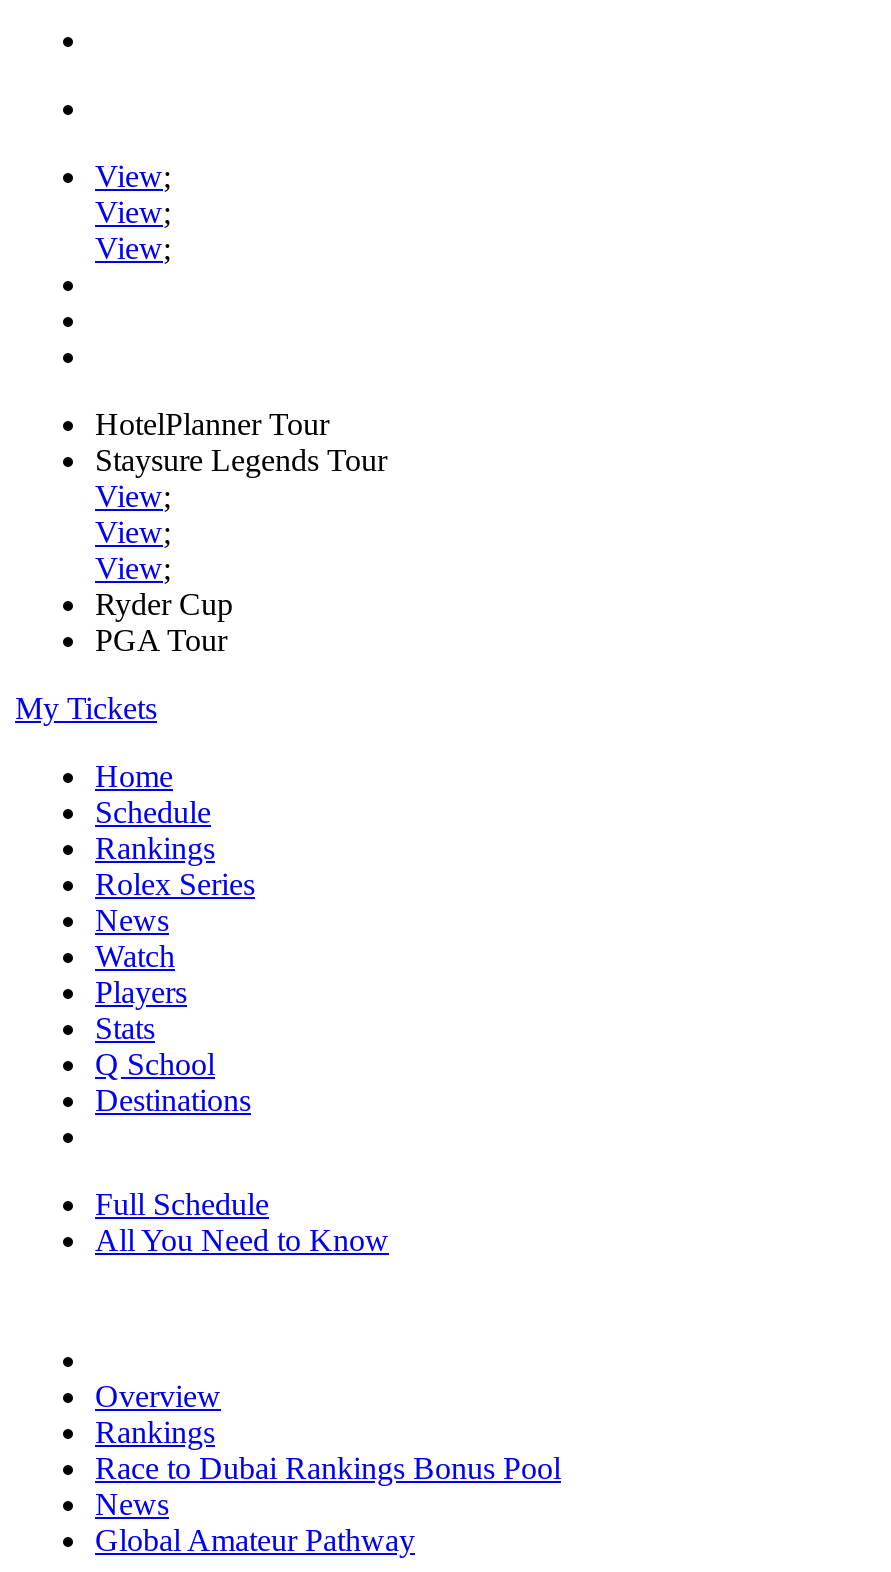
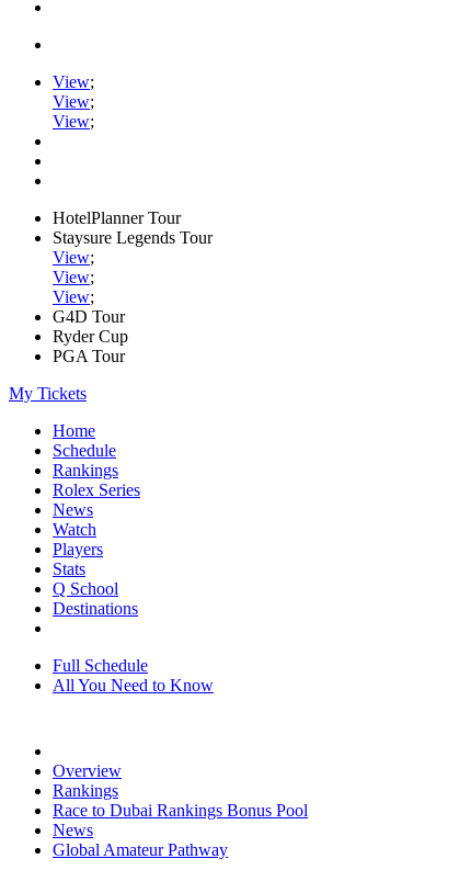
+ G4D Tour
